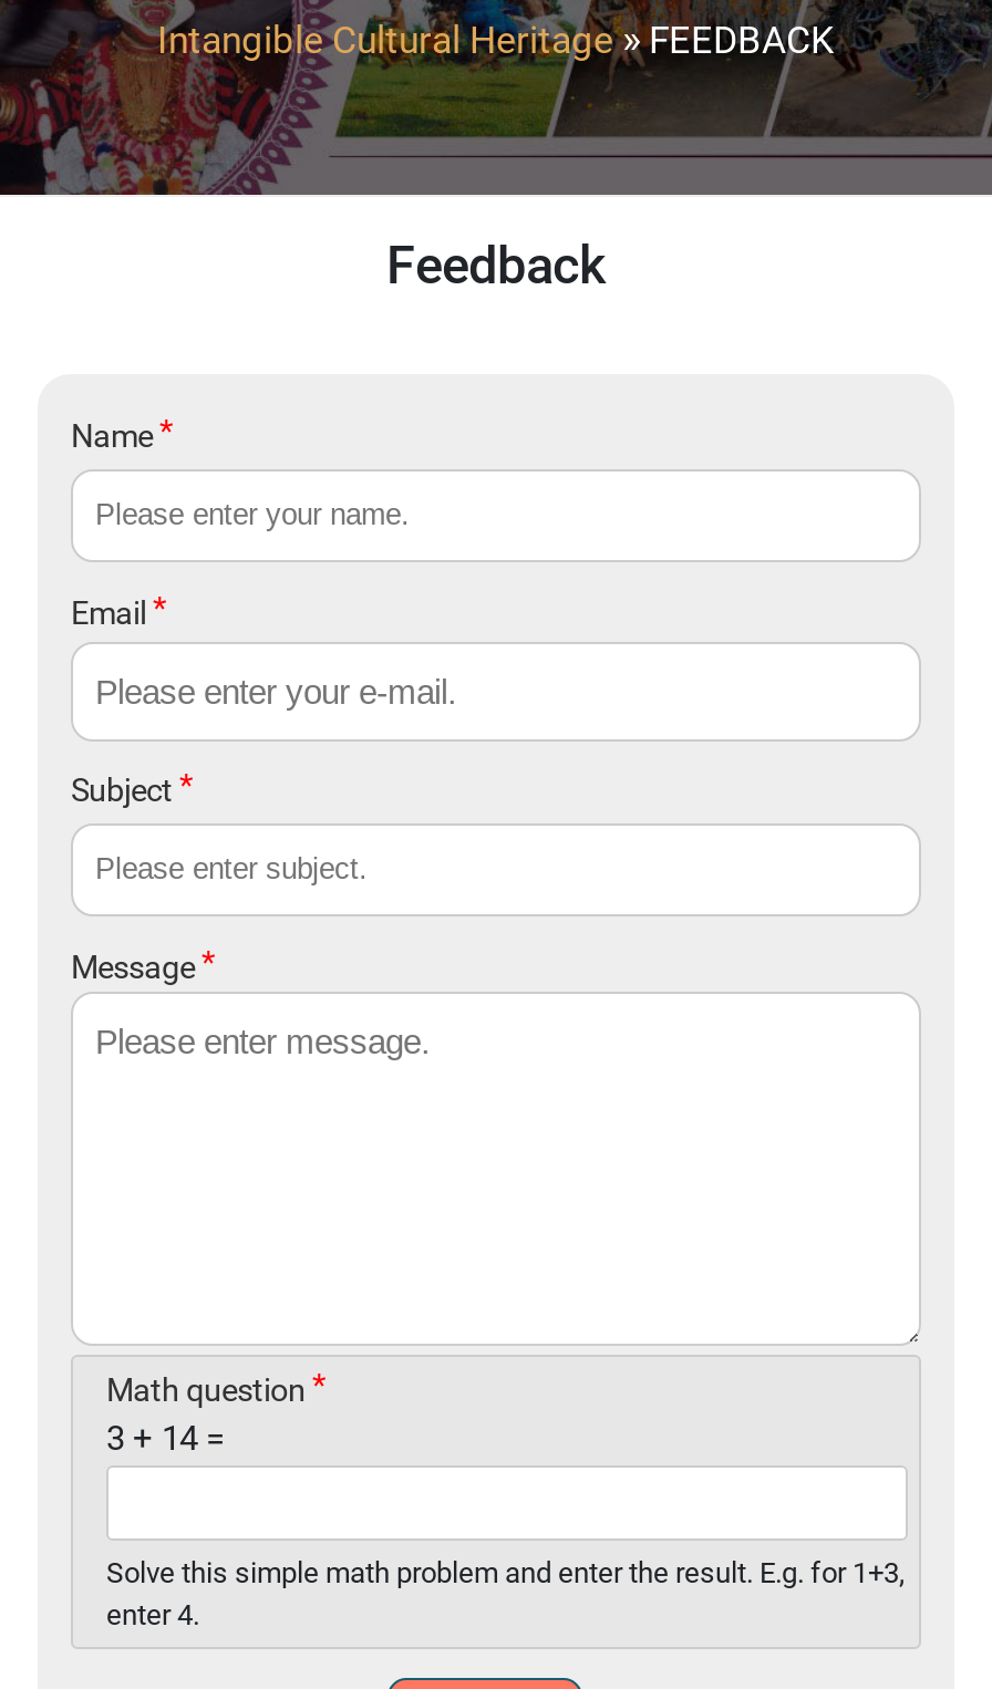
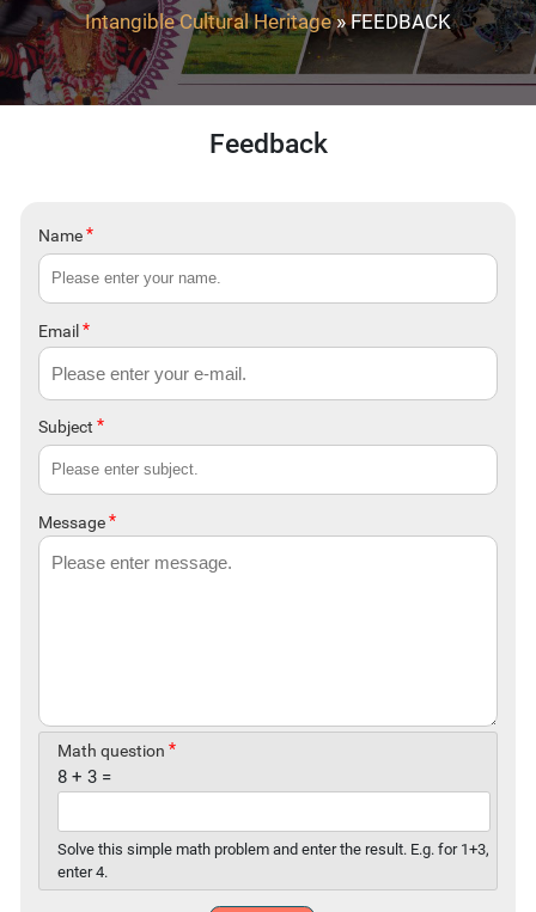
- 3 + 14 =
+ 8 + 3 =
